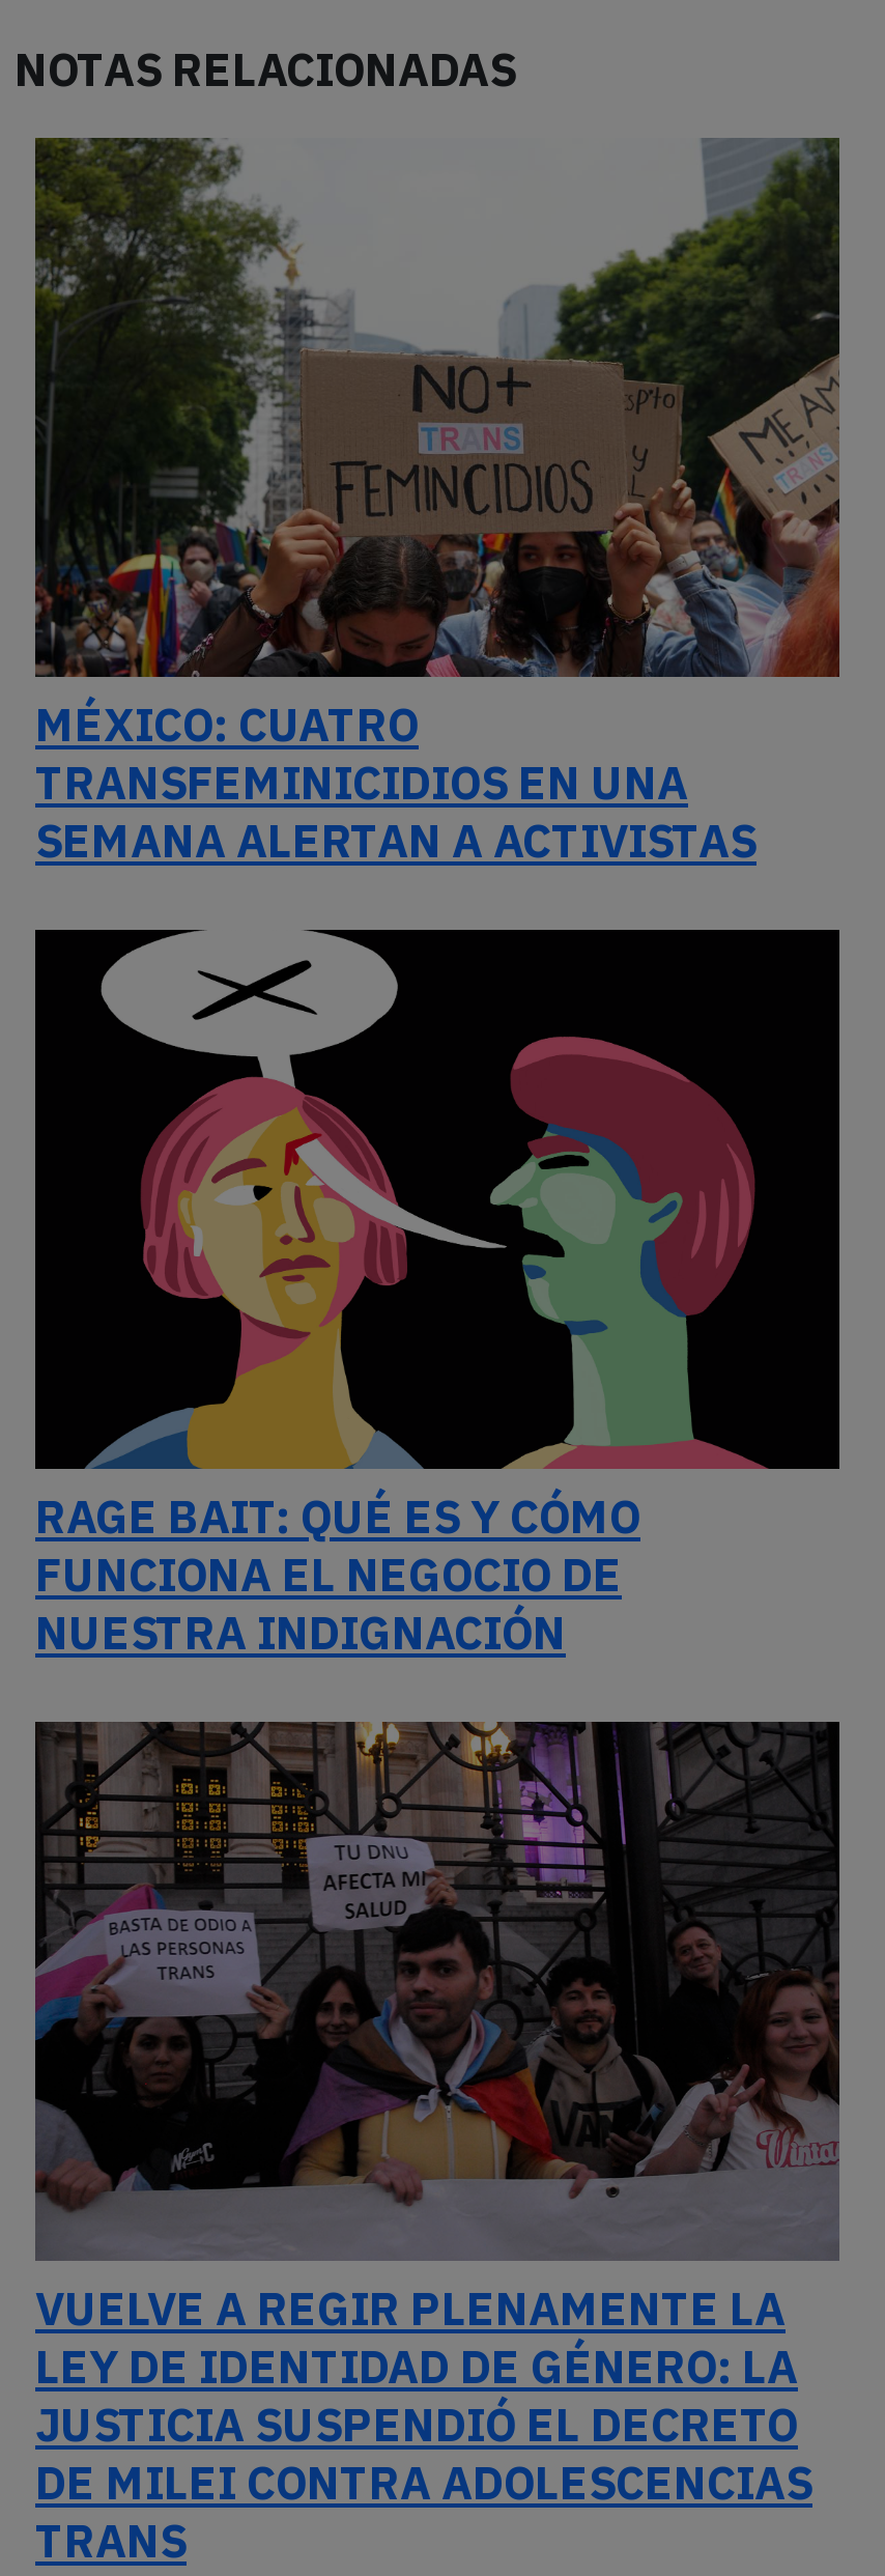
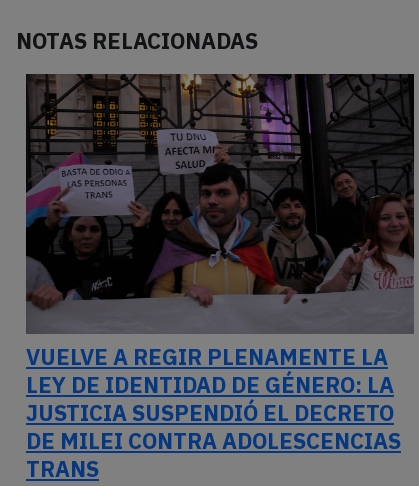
- [image]
- MÉXICO: CUATRO
- TRANSFEMINICIDIOS EN UNA
- SEMANA ALERTAN A ACTIVISTAS

- [image]
- RAGE BAIT: QUÉ ES Y CÓMO
- FUNCIONA EL NEGOCIO DE
- NUESTRA INDIGNACIÓN
